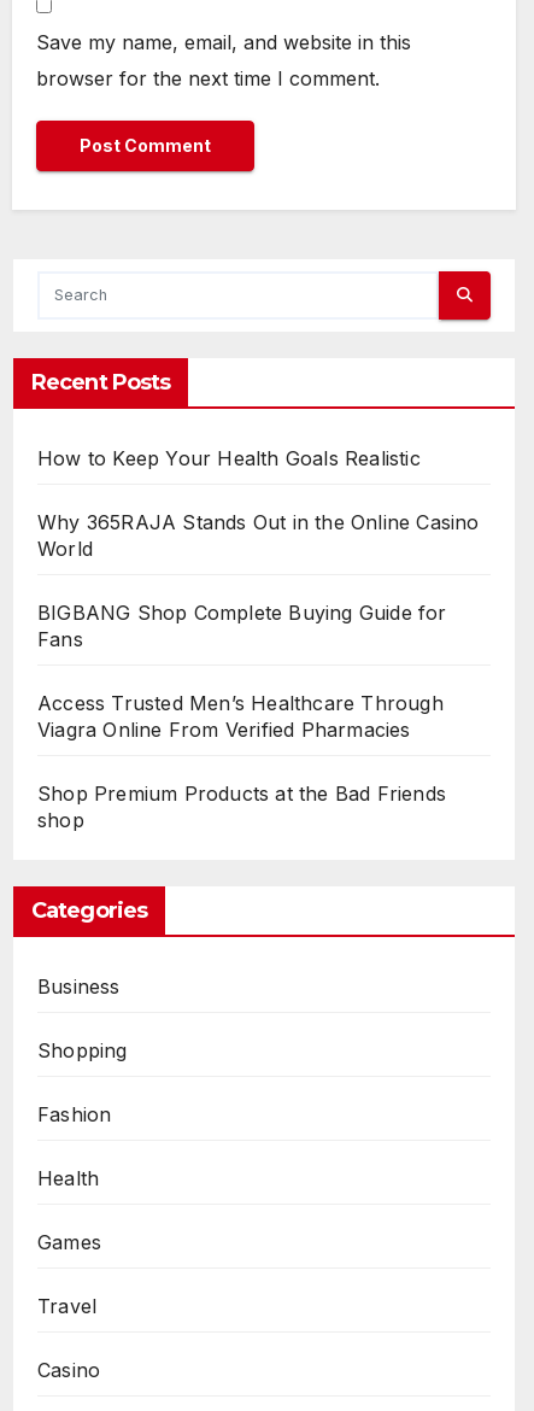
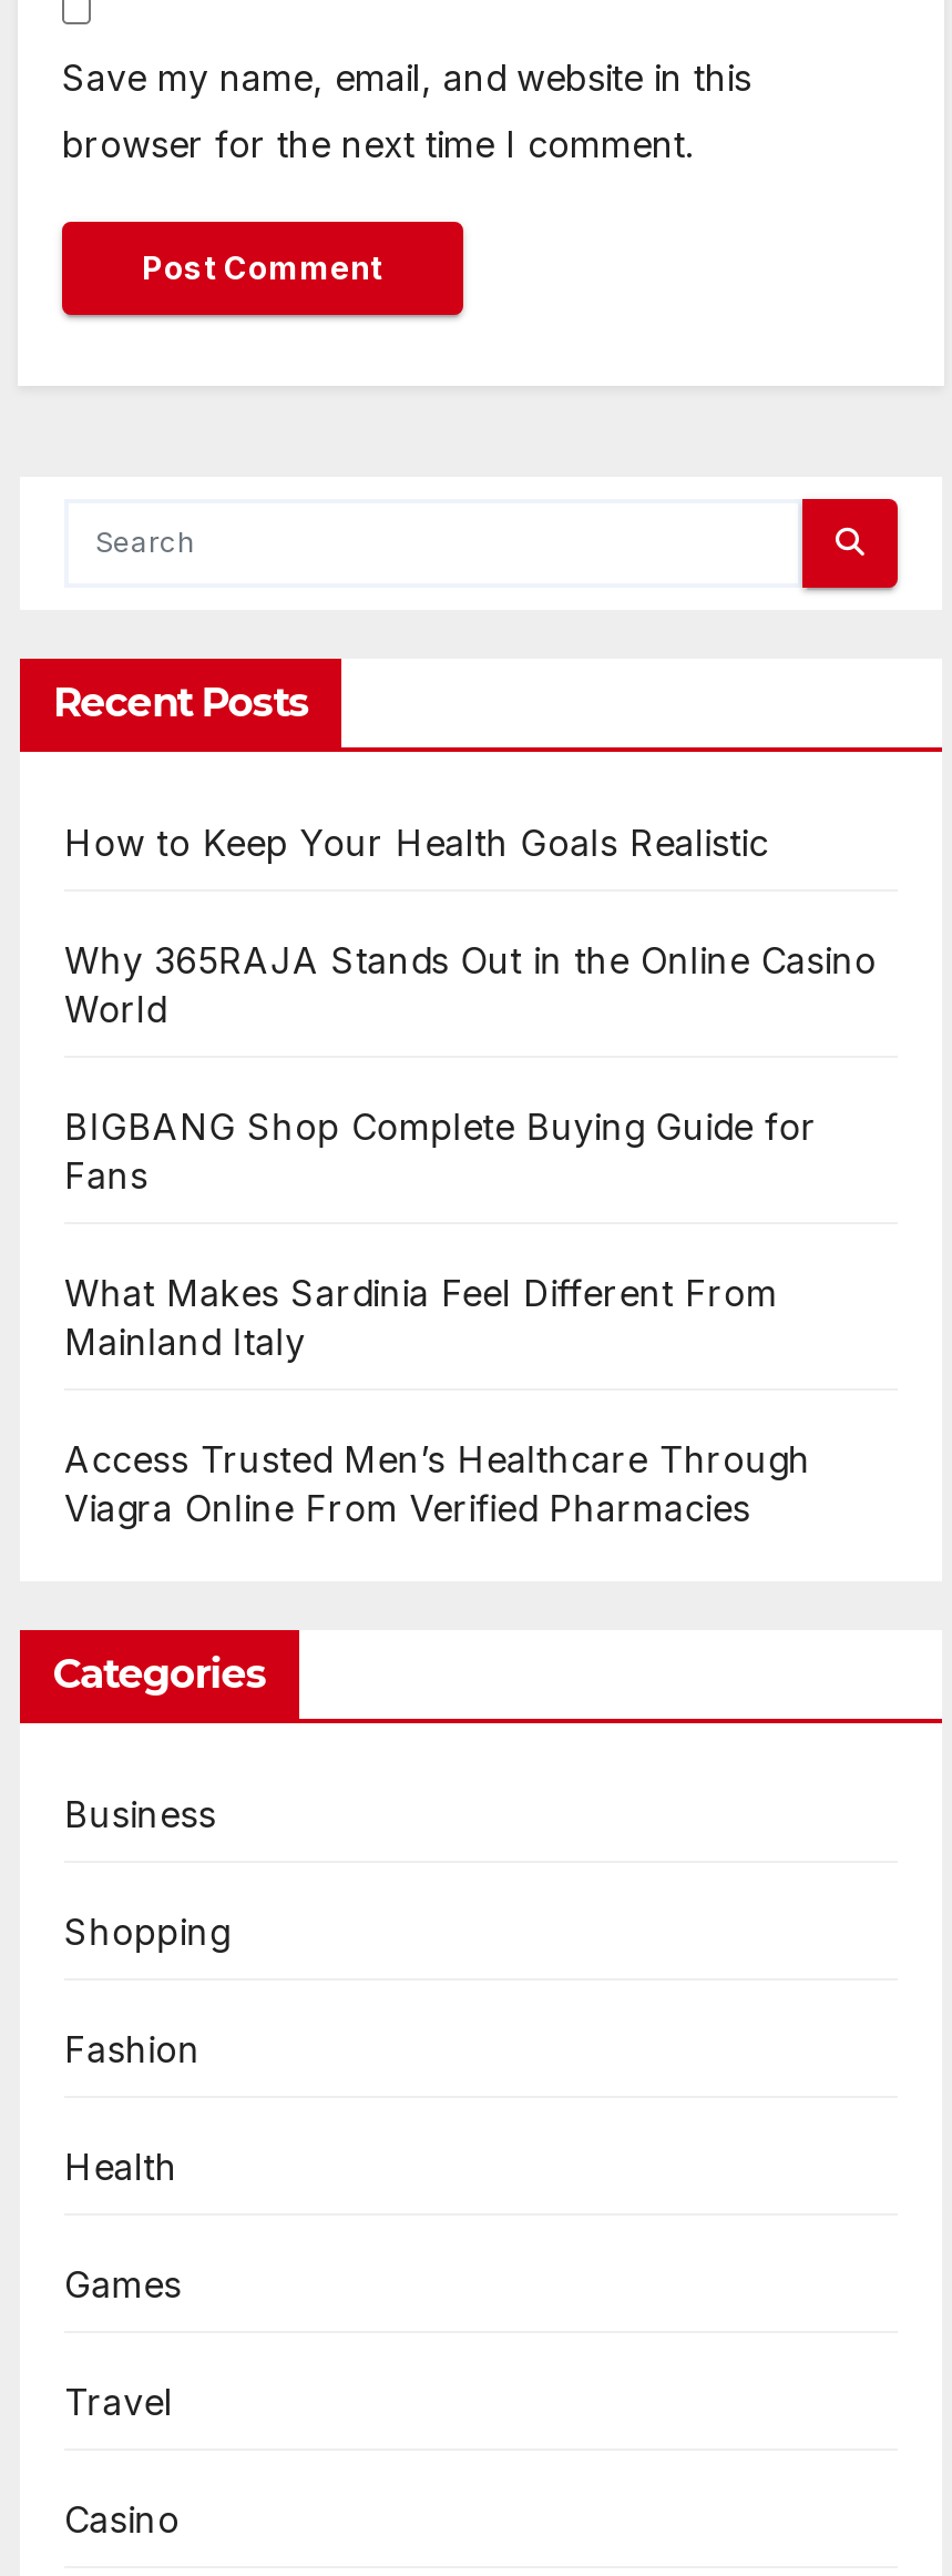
+ What Makes Sardinia Feel Different From
+ Mainland Italy

moved down: Access Trusted Men’s Healthcare Through | Viagra Online From Verified Pharmacies

- Shop Premium Products at the Bad Friends
- shop
